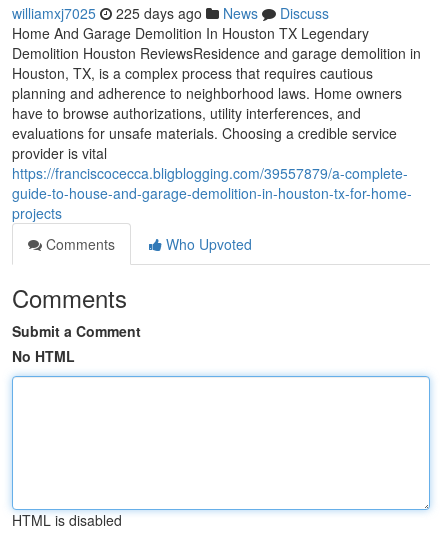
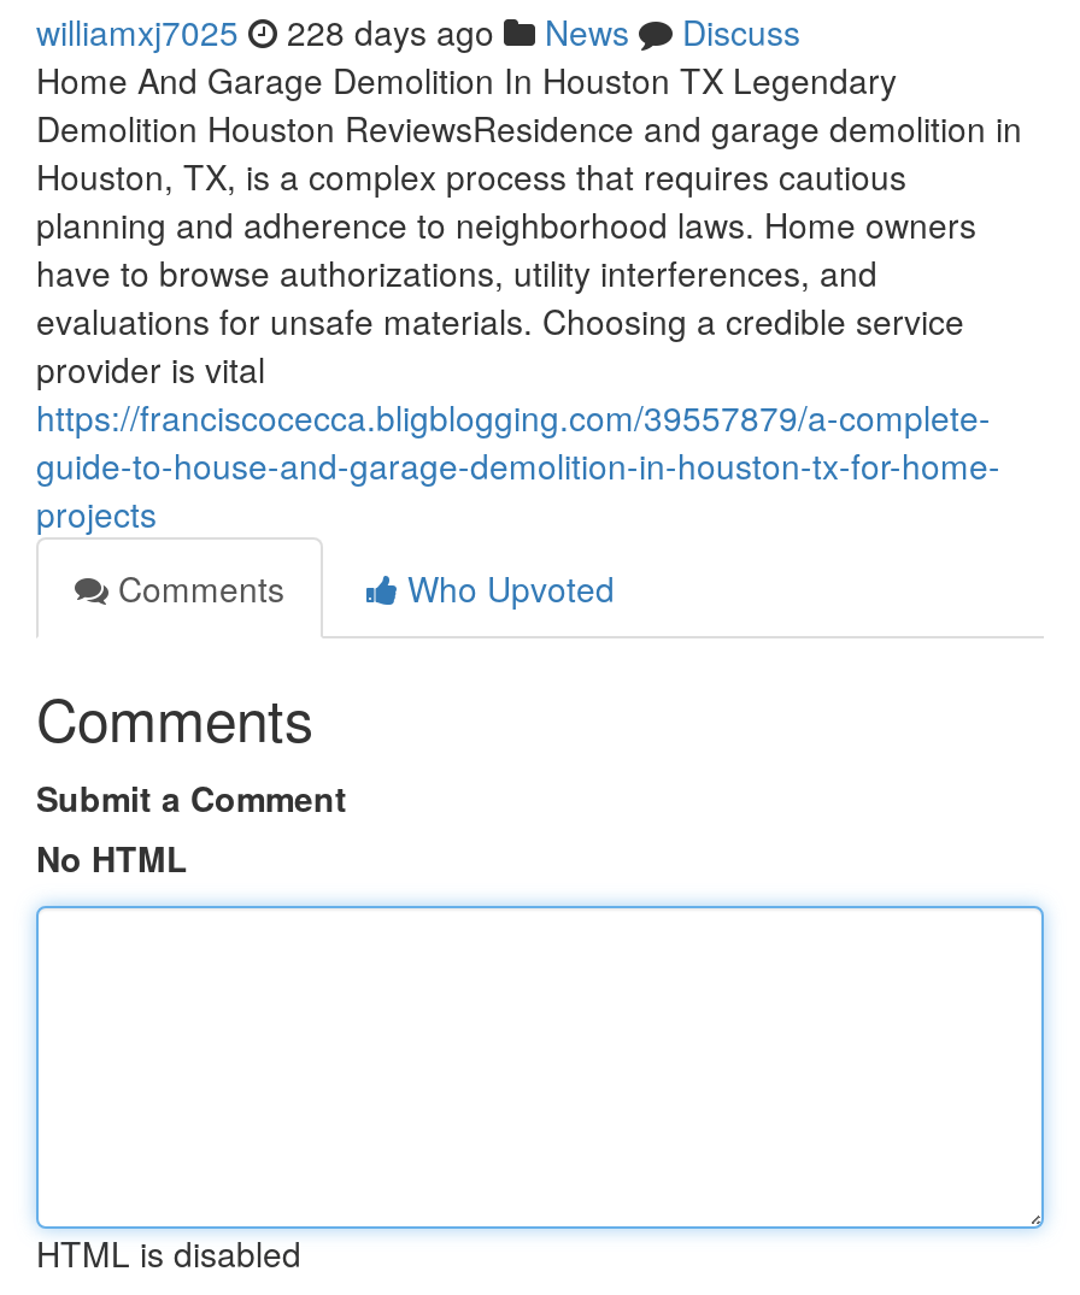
- williamxj7025 225 days ago News Discuss
+ williamxj7025 228 days ago News Discuss
